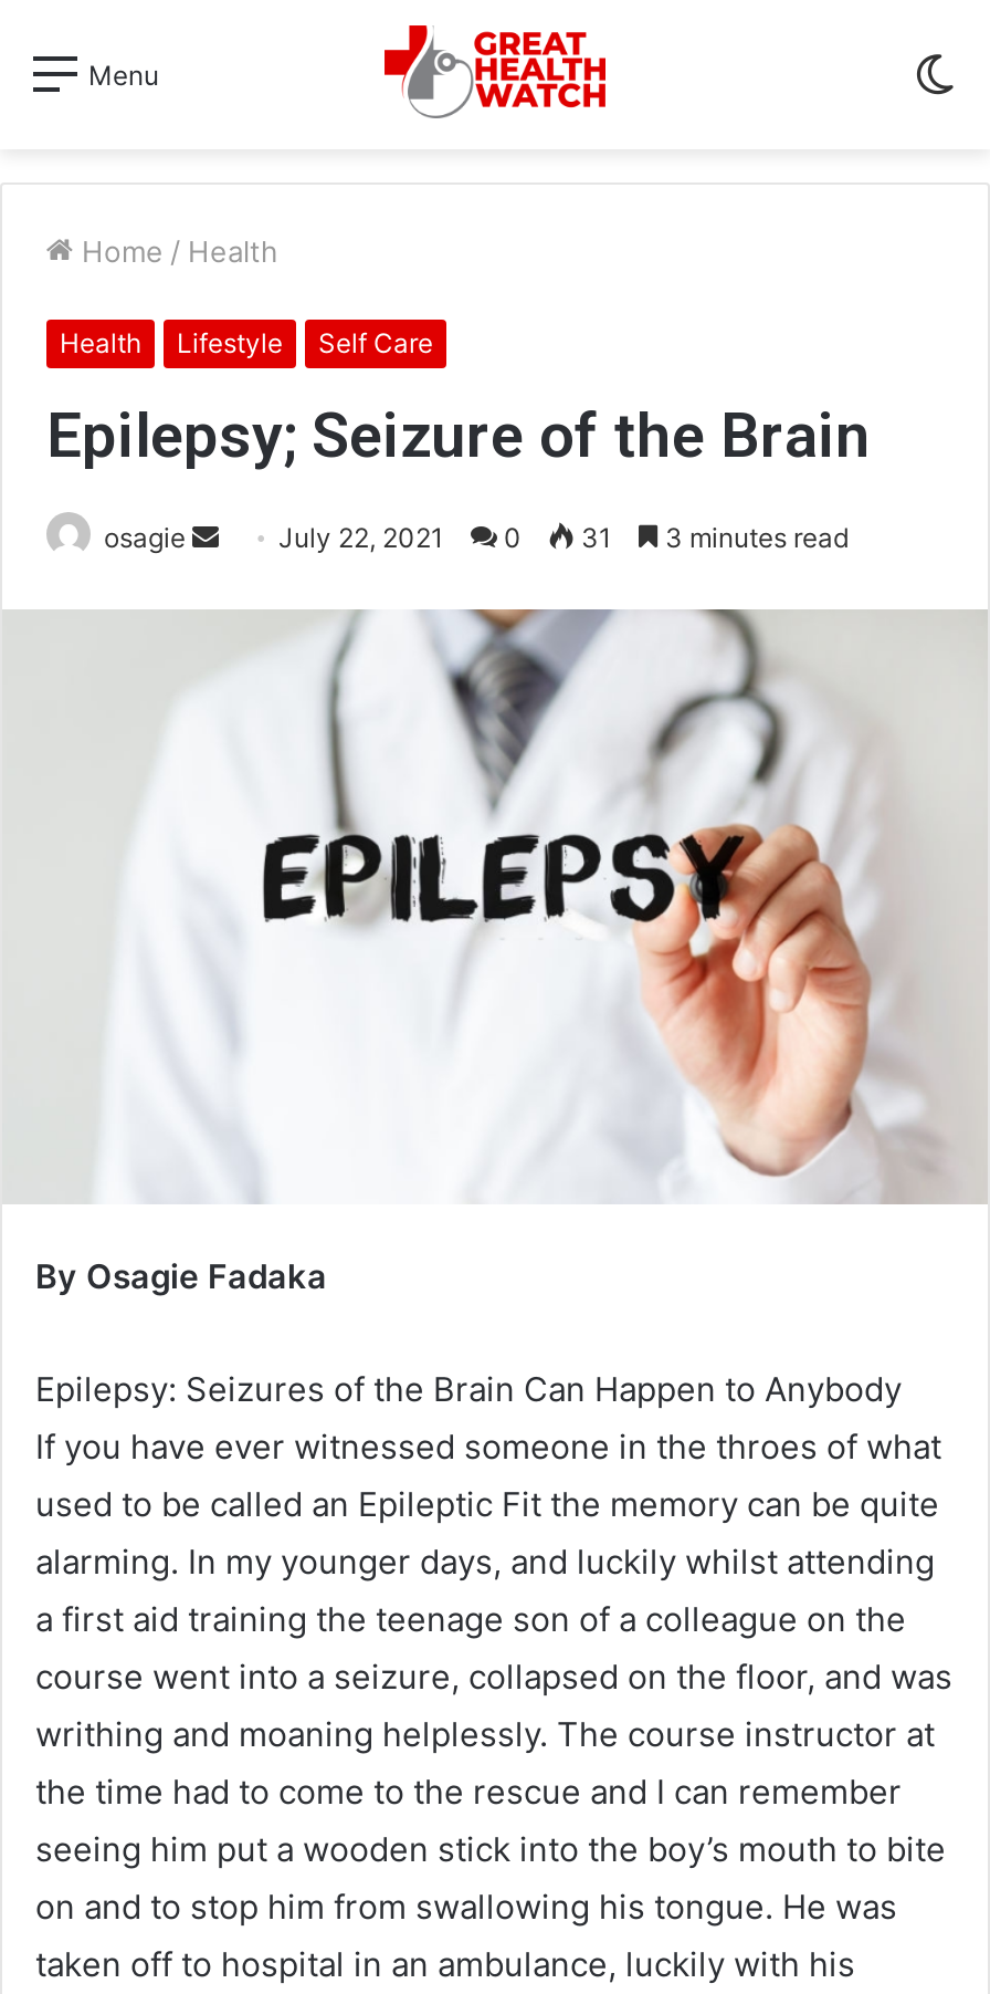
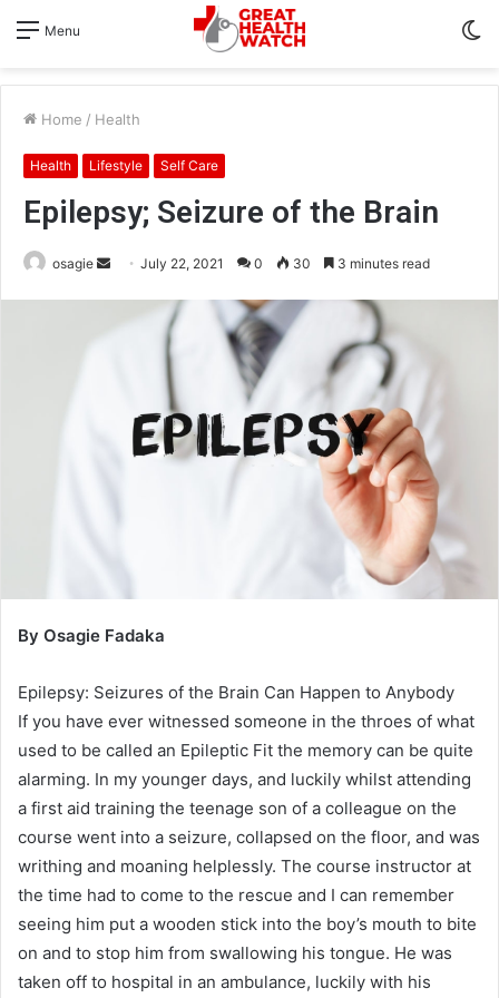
- 31
+ 30
